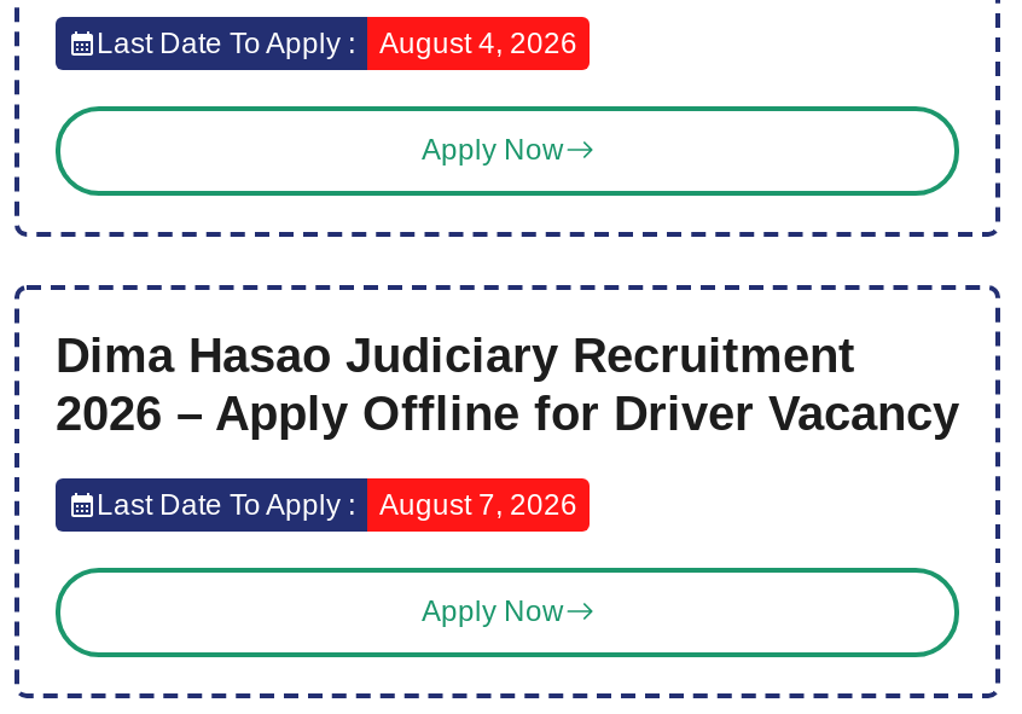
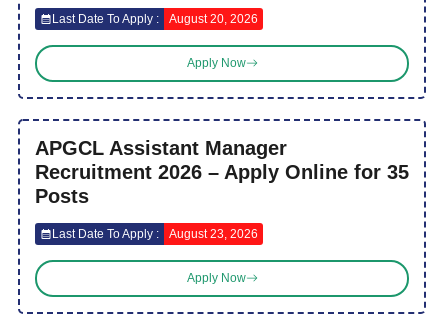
- Last Date To Apply : August 4, 2026
+ Last Date To Apply : August 20, 2026

- Dima Hasao Judiciary Recruitment
- 2026 – Apply Offline for Driver Vacancy
+ APGCL Assistant Manager
+ Recruitment 2026 – Apply Online for 35
+ Posts

- Last Date To Apply : August 7, 2026
+ Last Date To Apply : August 23, 2026
